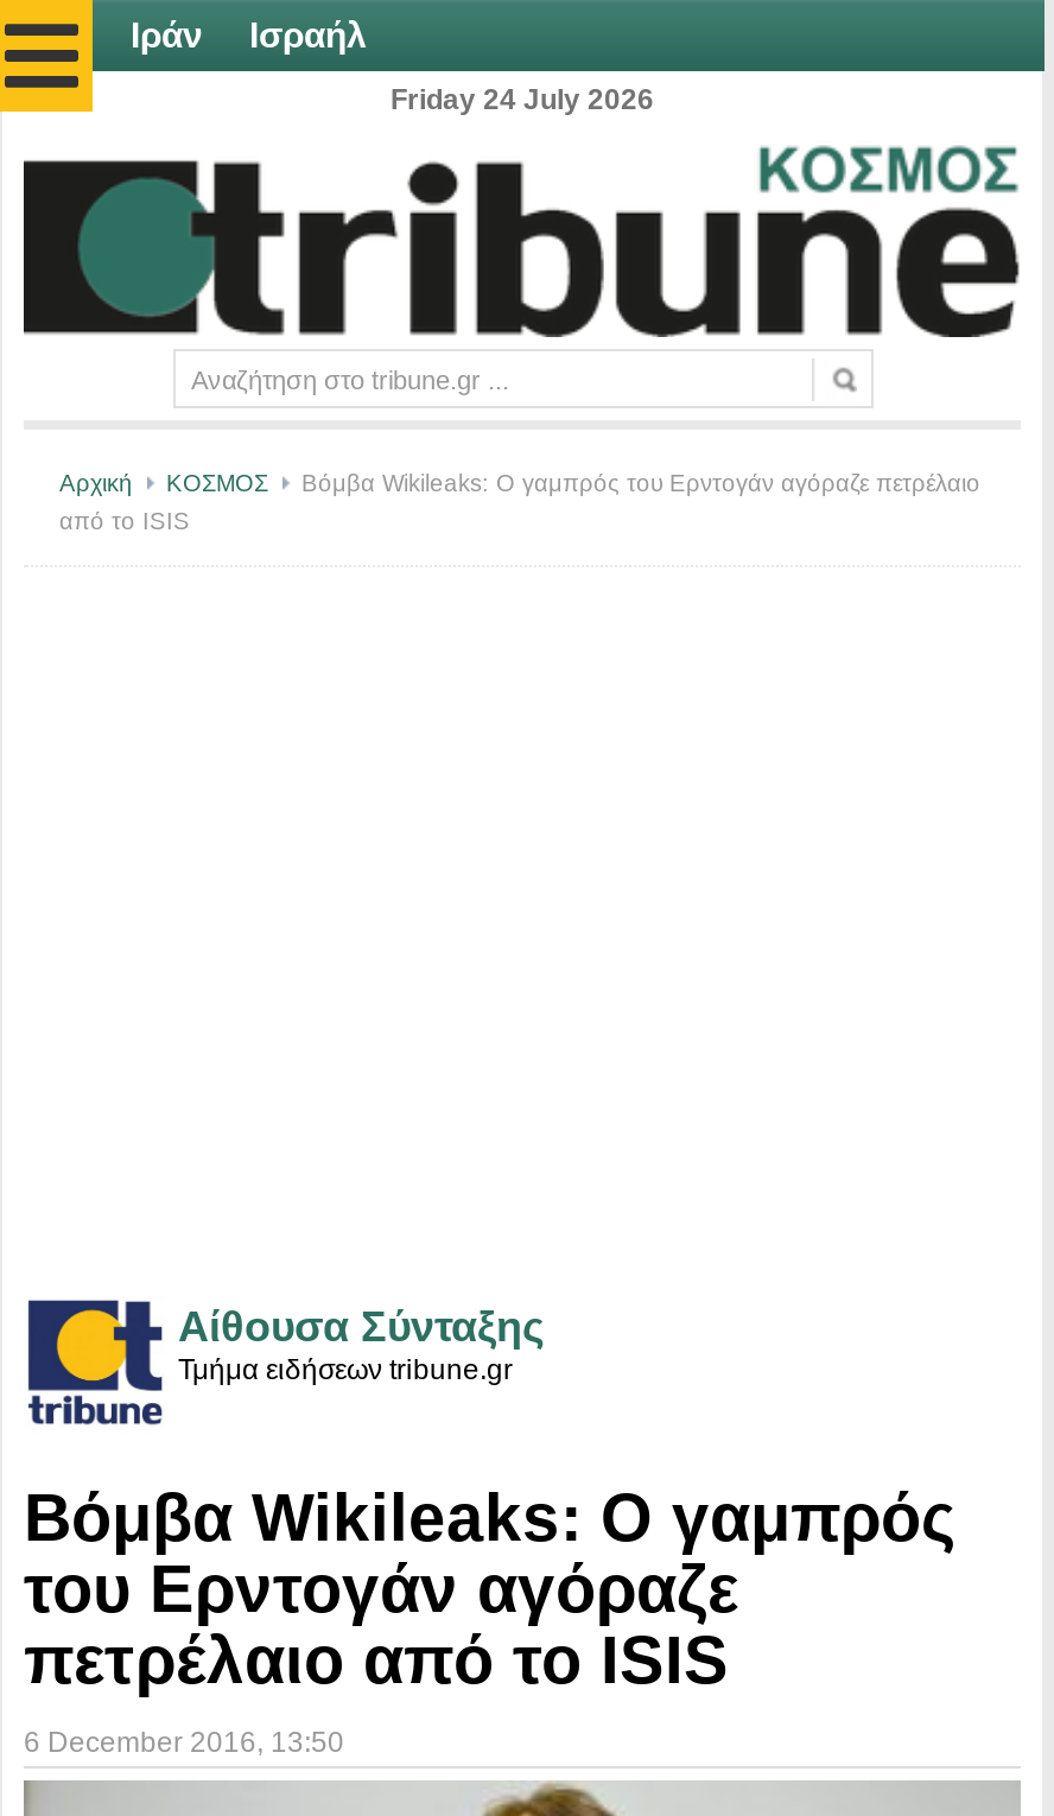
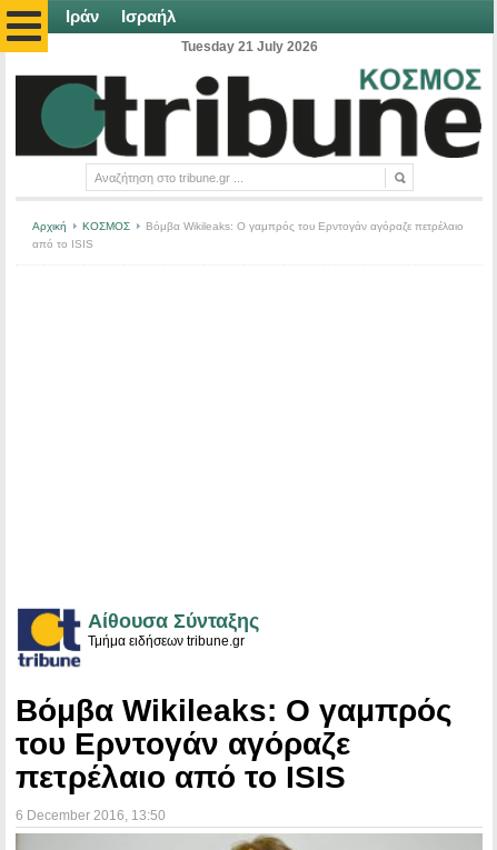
- Friday 24 July 2026
+ Tuesday 21 July 2026
